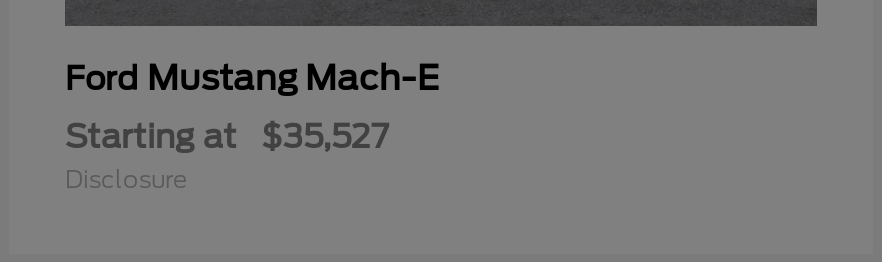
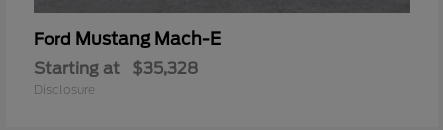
- Starting at $35,527
+ Starting at $35,328
